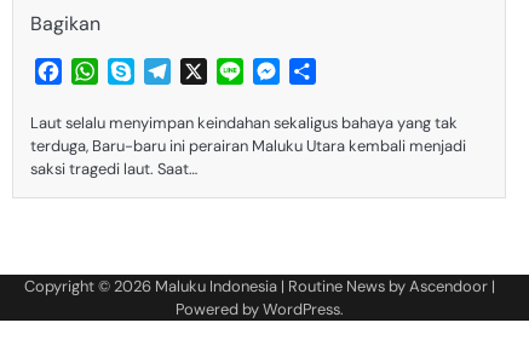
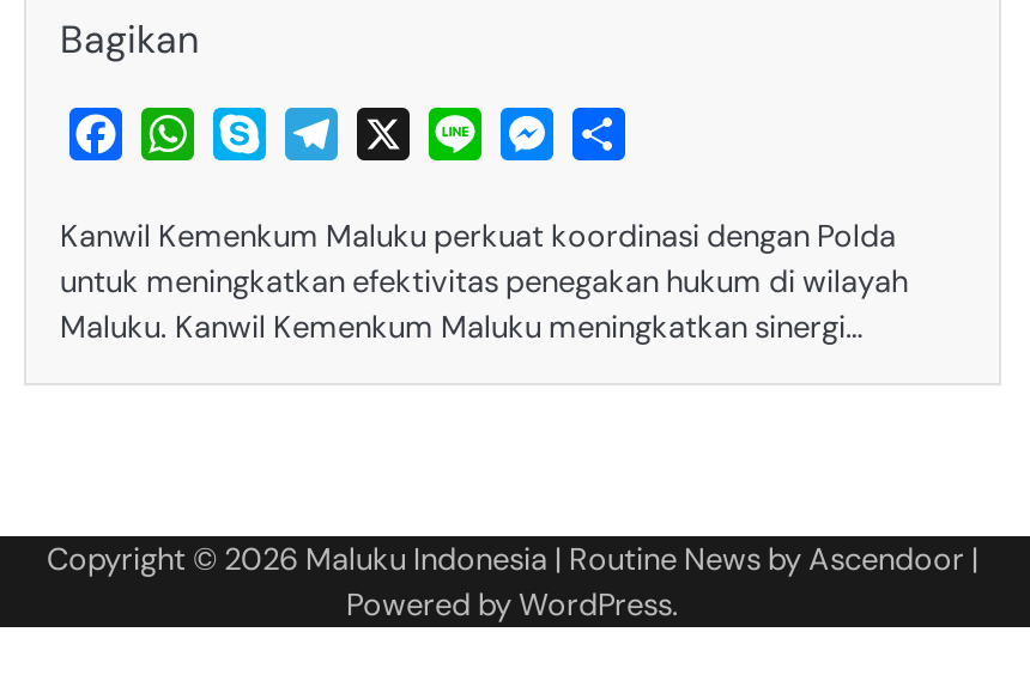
- Laut selalu menyimpan keindahan sekaligus bahaya yang tak
- terduga, Baru-baru ini perairan Maluku Utara kembali menjadi
- saksi tragedi laut. Saat…
+ Kanwil Kemenkum Maluku perkuat koordinasi dengan Polda
+ untuk meningkatkan efektivitas penegakan hukum di wilayah
+ Maluku. Kanwil Kemenkum Maluku meningkatkan sinergi…
